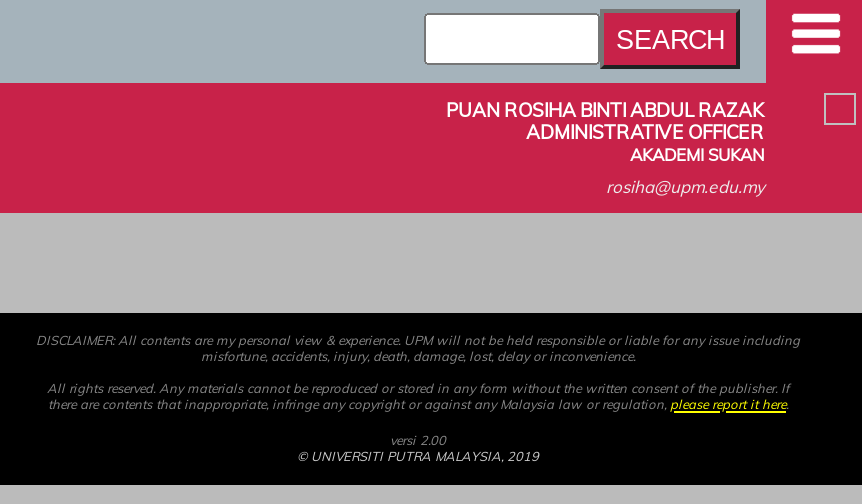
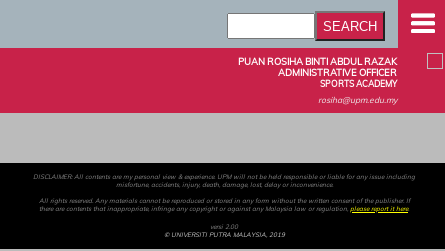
- AKADEMI SUKAN
+ SPORTS ACADEMY
